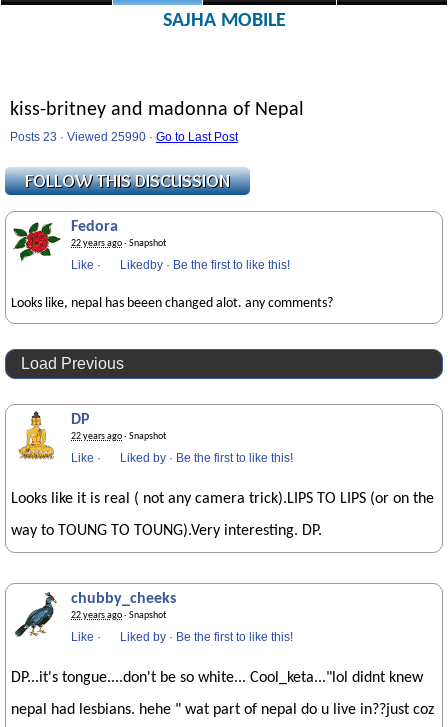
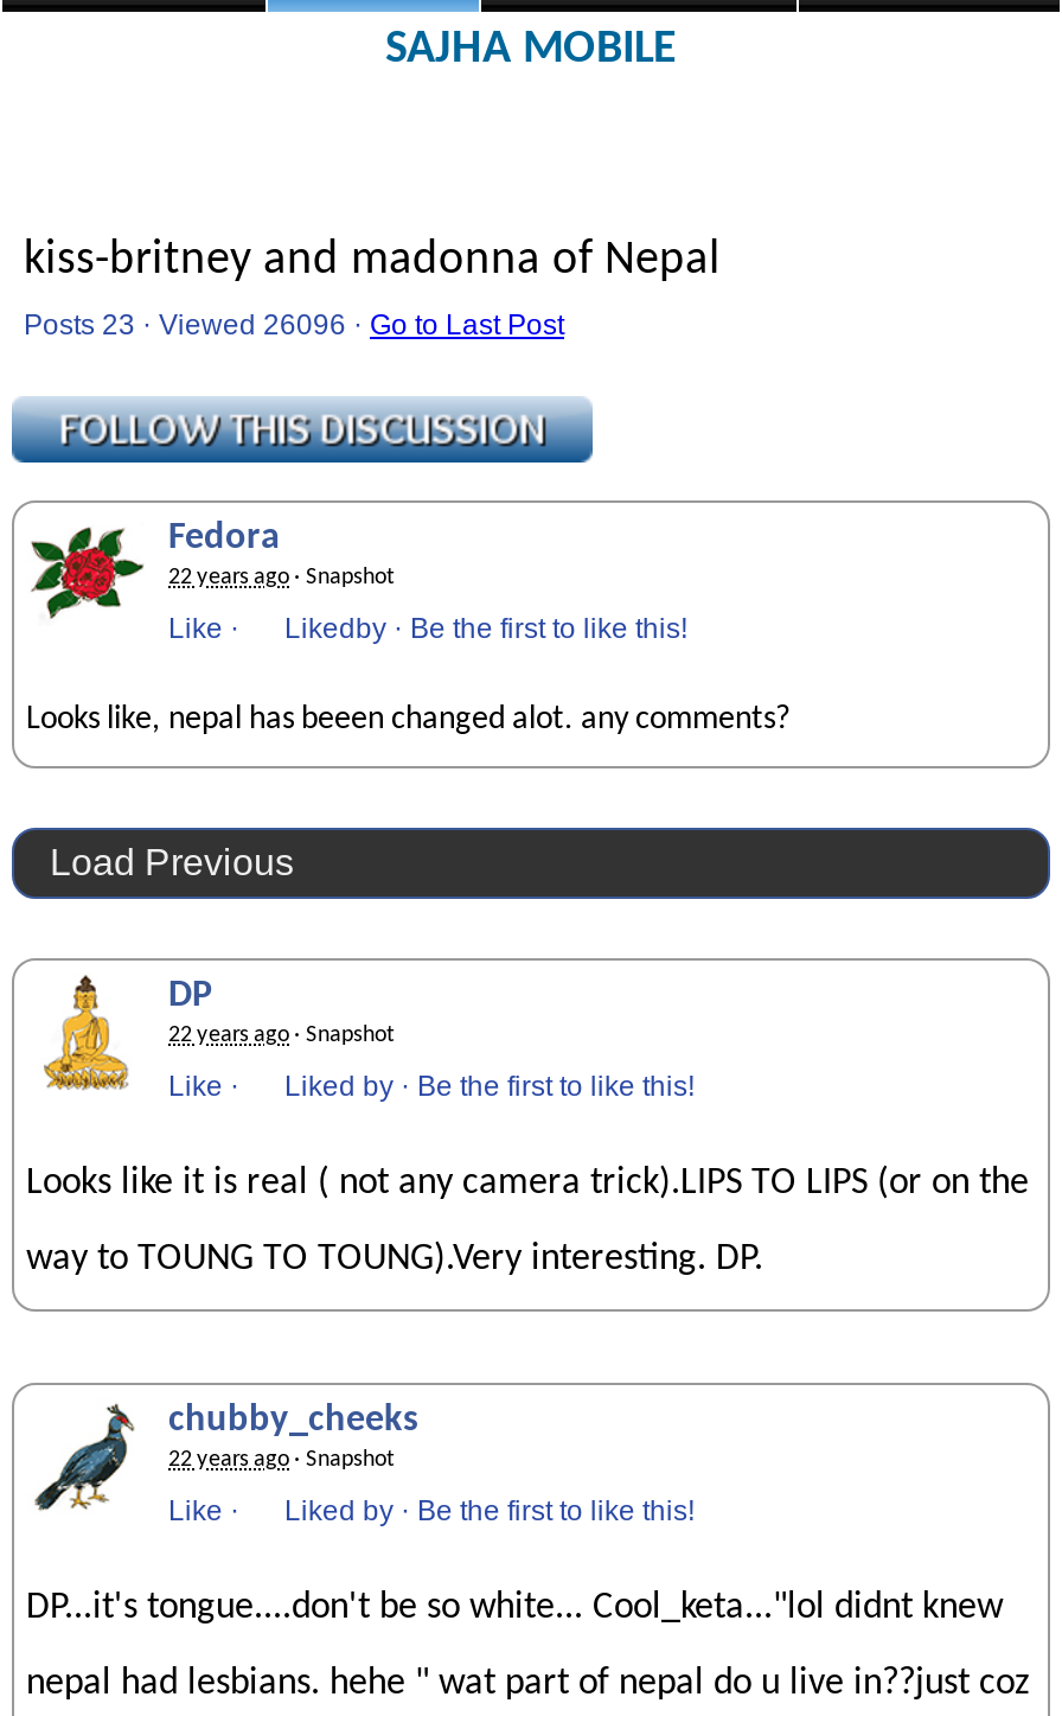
- Posts 23 · Viewed 25990 · Go to Last Post
+ Posts 23 · Viewed 26096 · Go to Last Post
